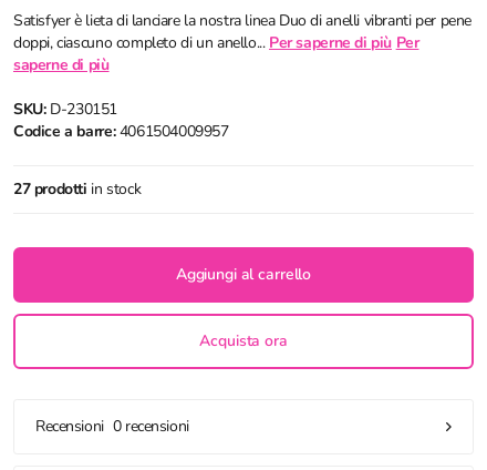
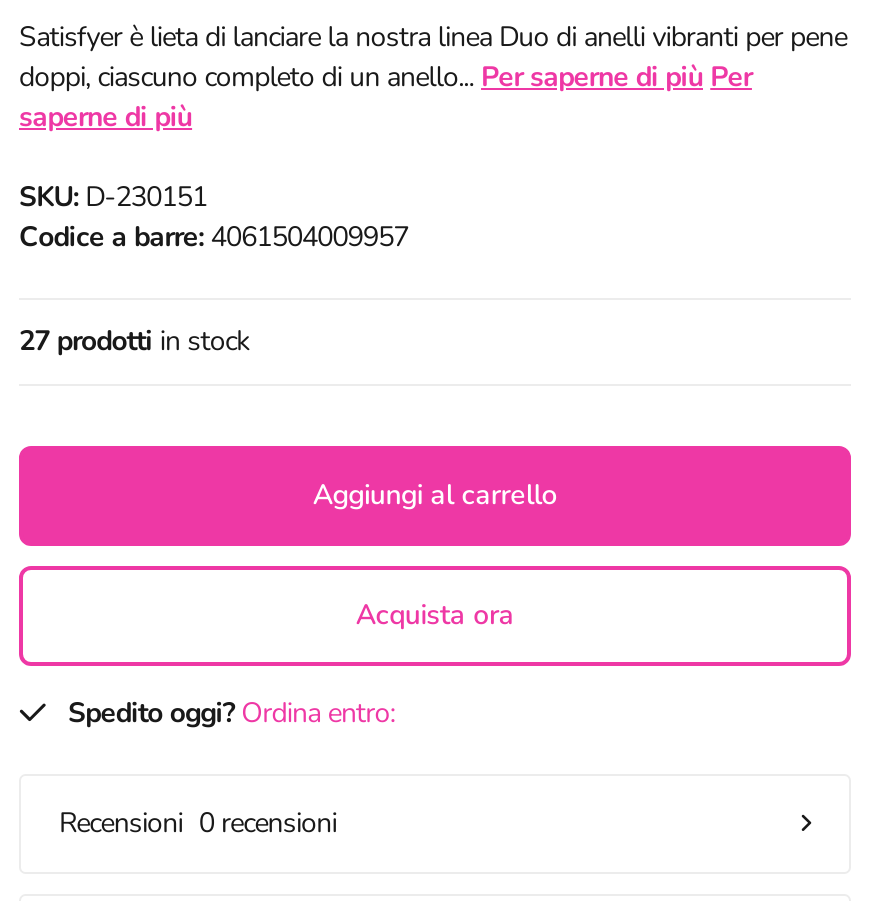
+ Spedito oggi? Ordina entro:
